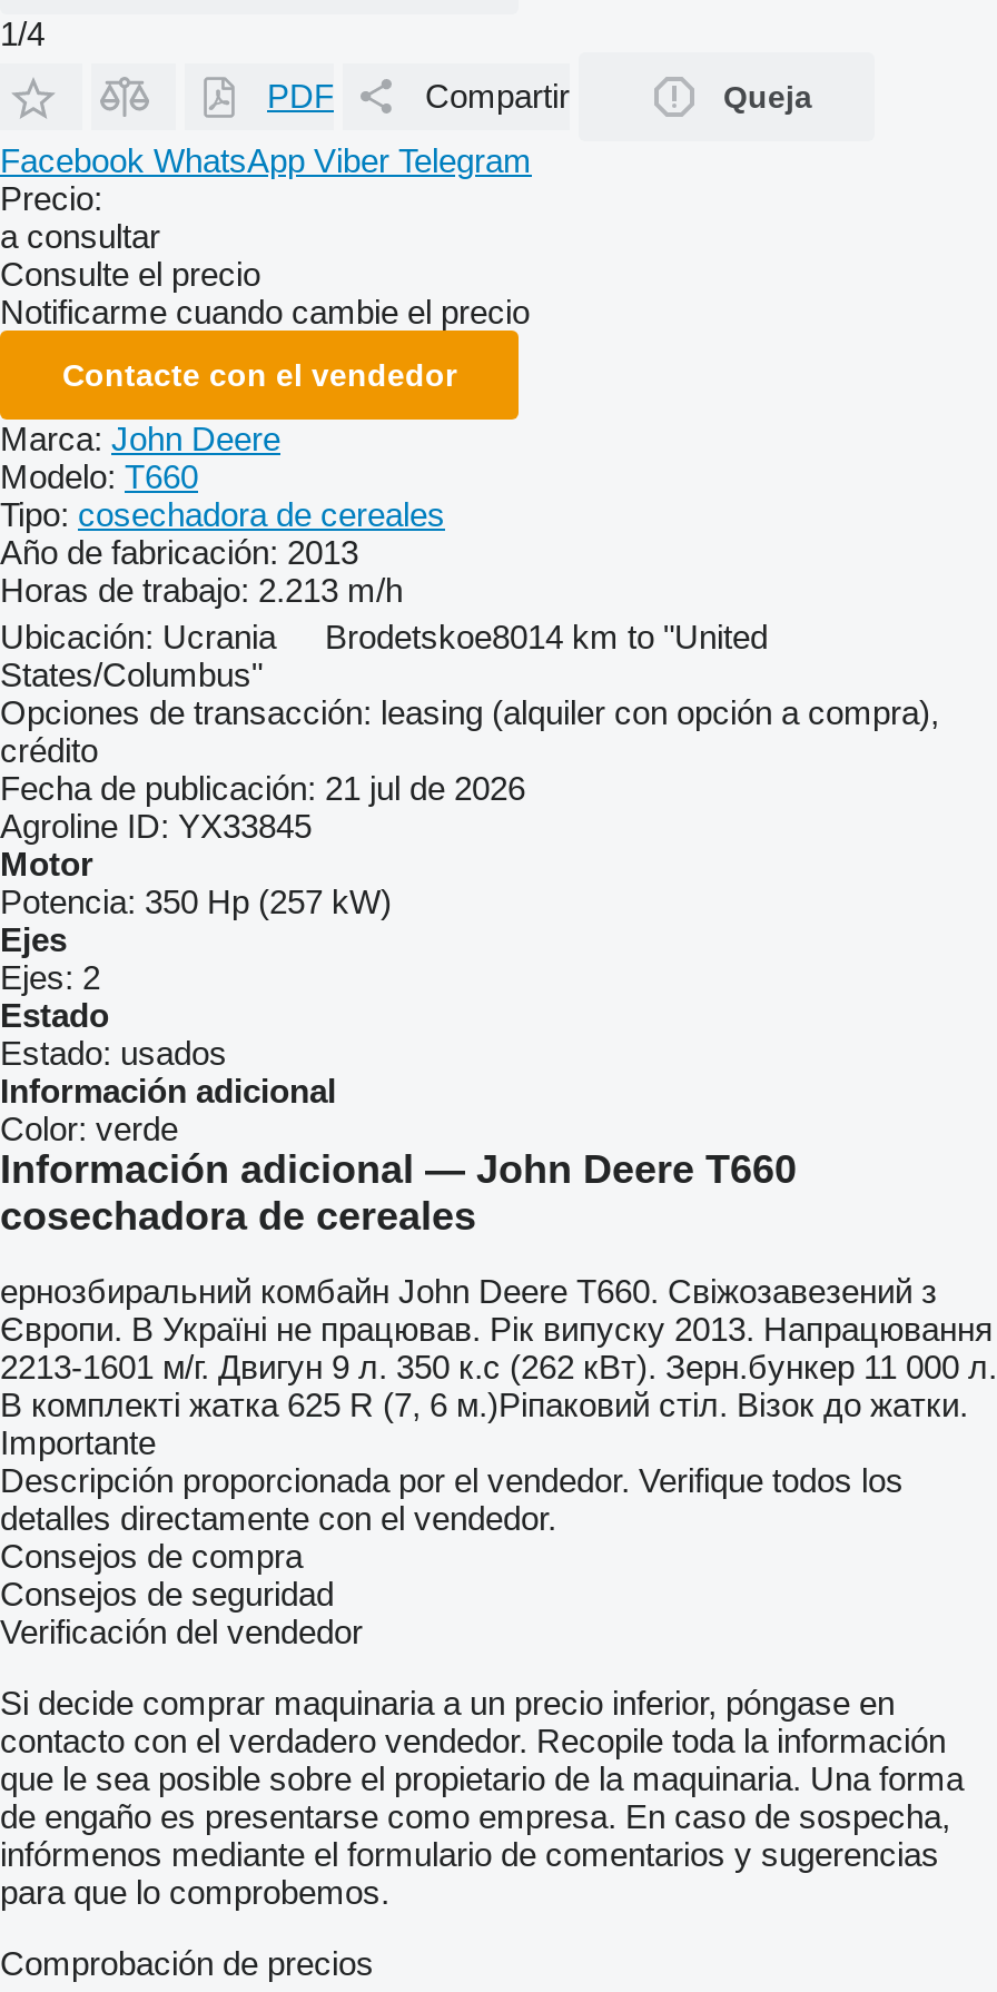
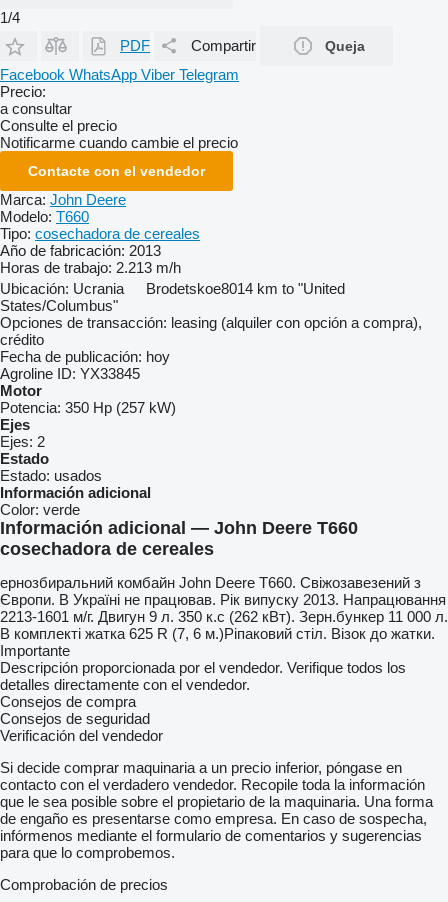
- Fecha de publicación: 21 jul de 2026
+ Fecha de publicación: hoy
